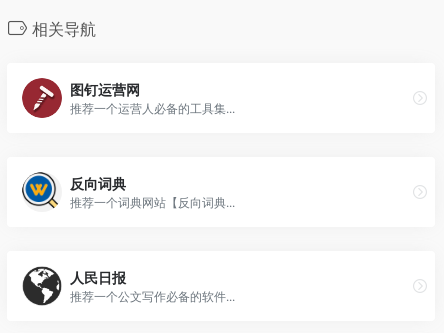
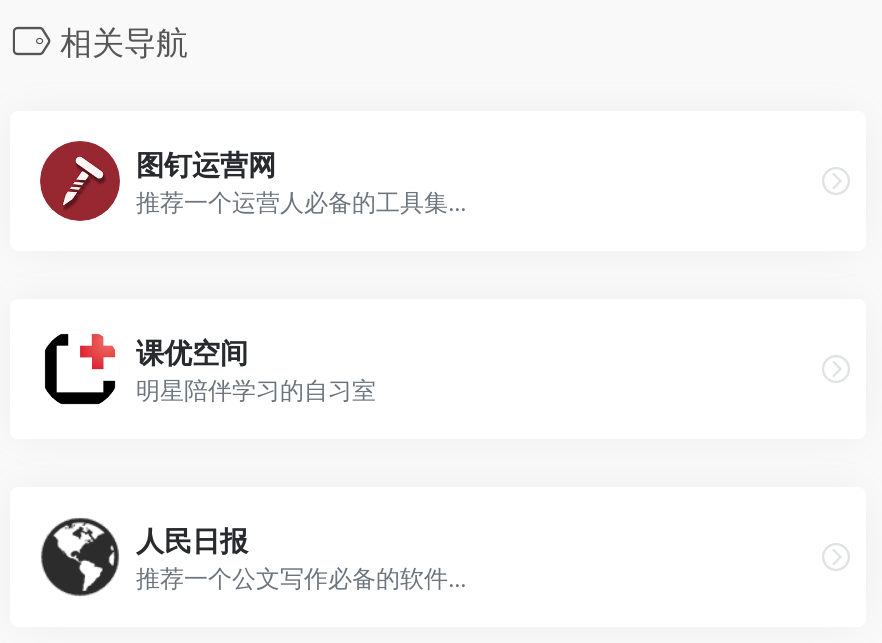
- [image]
- 反向词典
- 推荐一个词典网站【反向词典...
+ [image]
+ 课优空间
+ 明星陪伴学习的自习室
